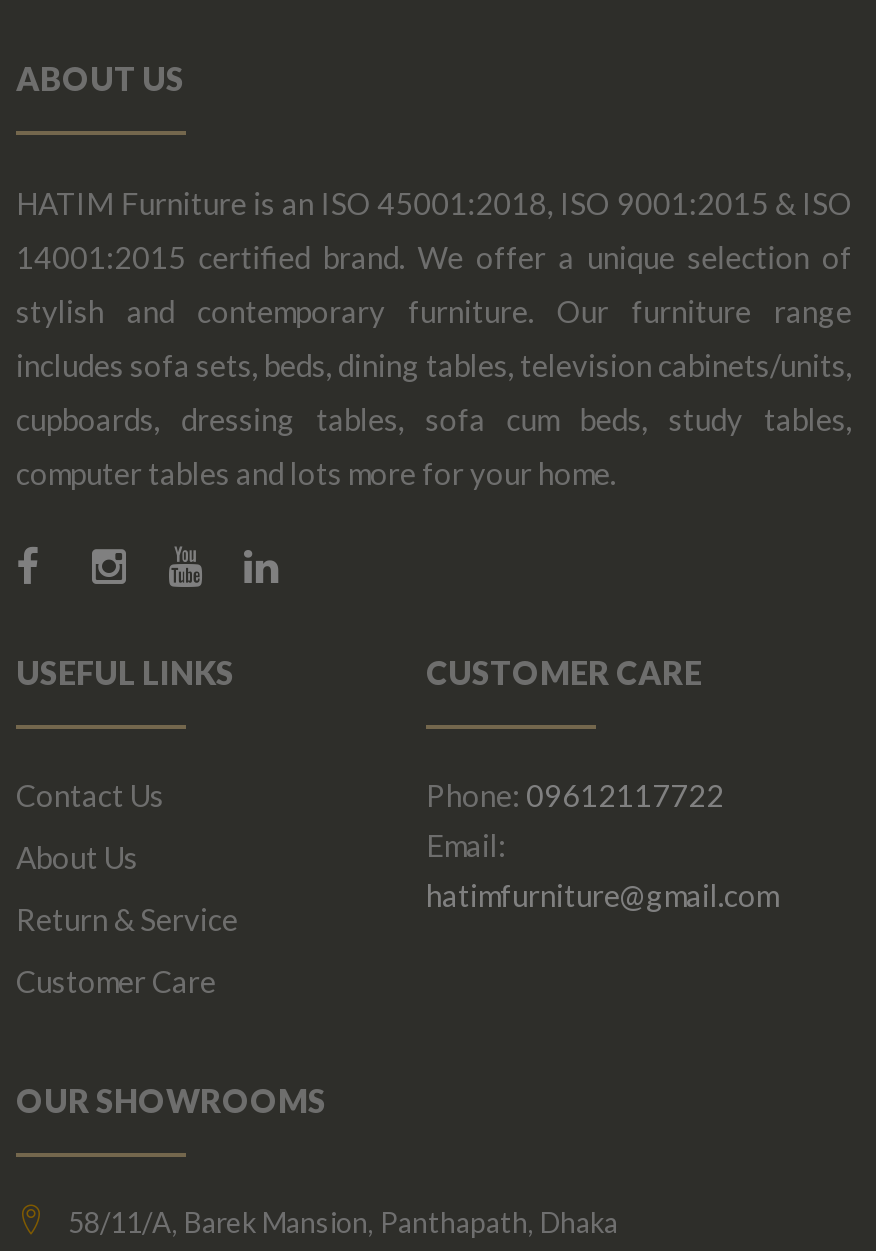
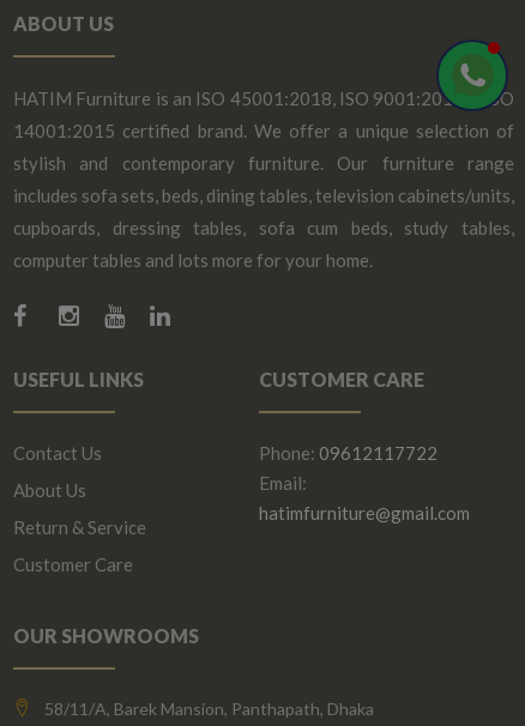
+ [image]
